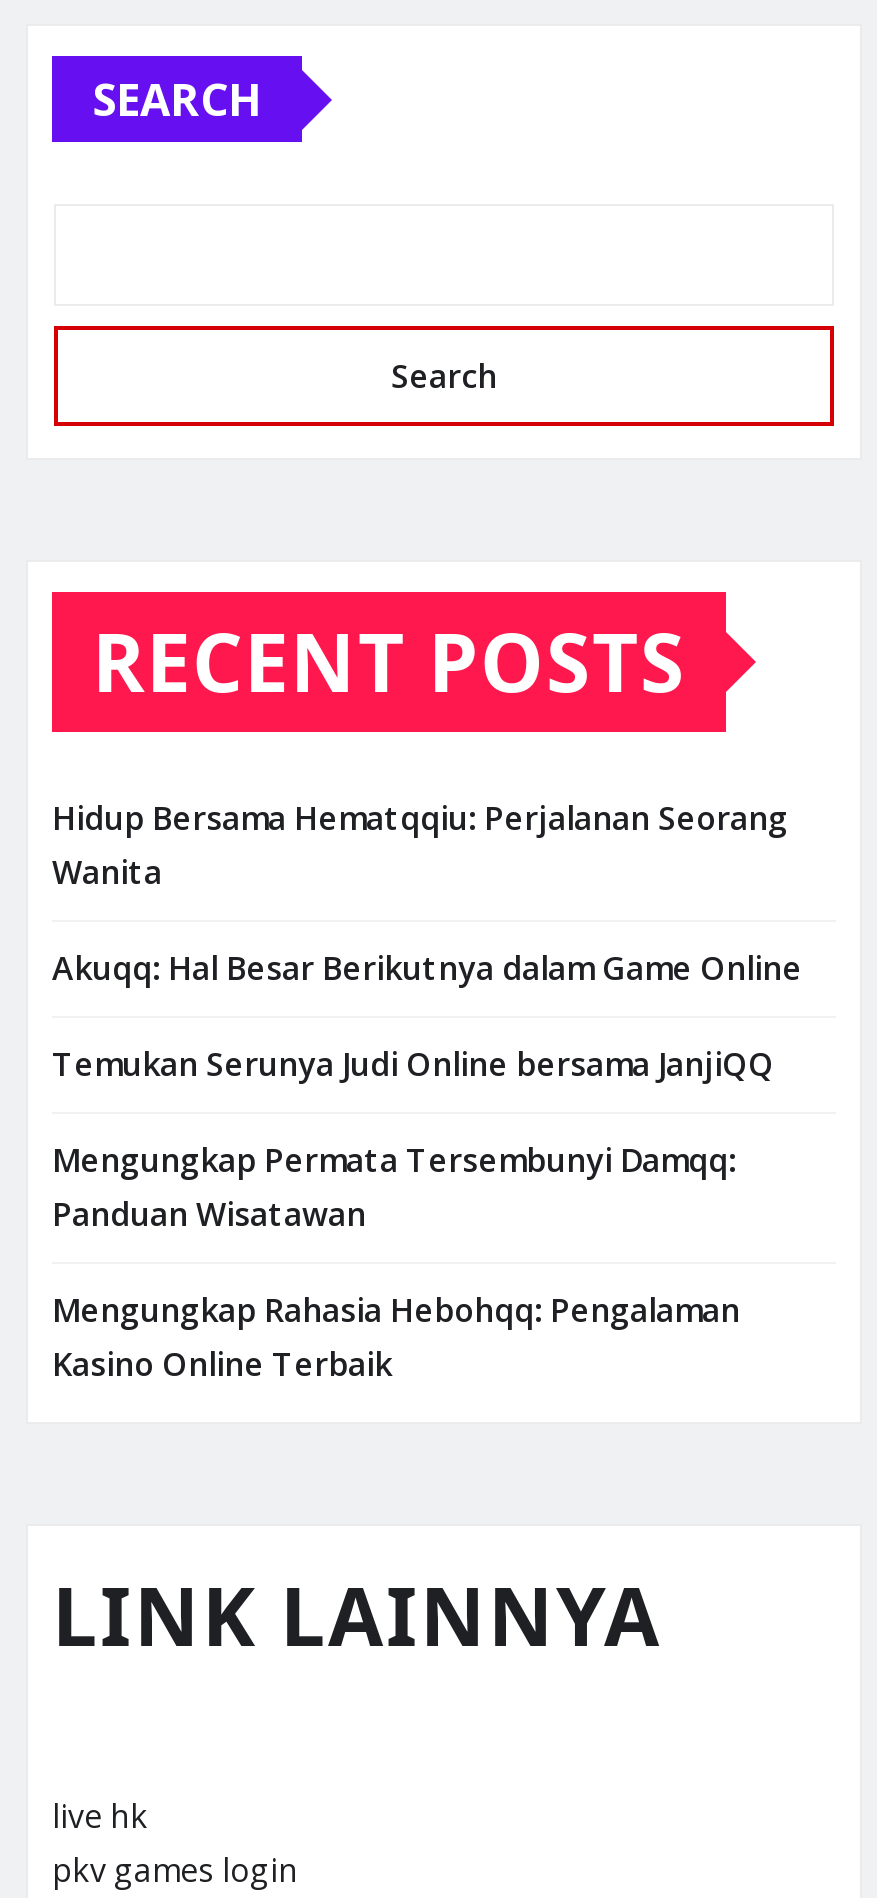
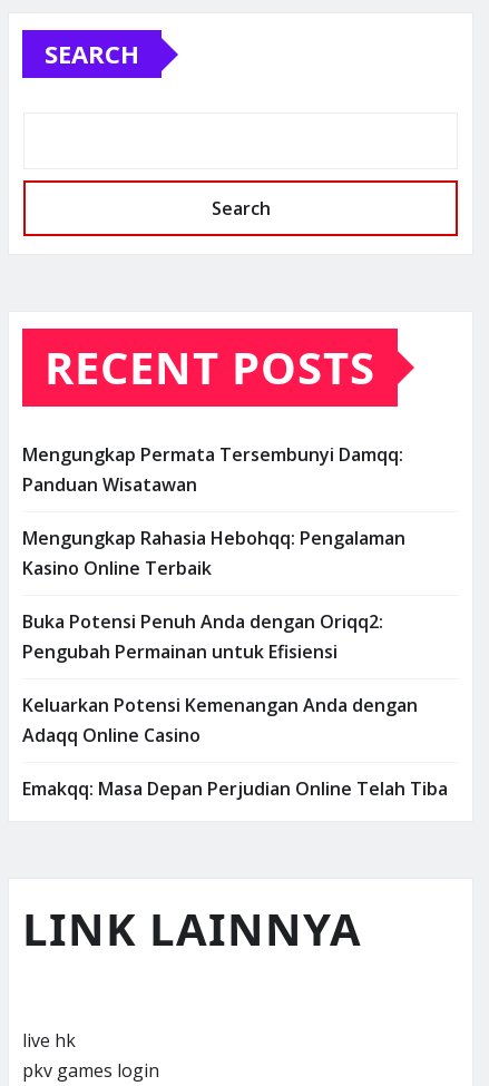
- Hidup Bersama Hematqqiu: Perjalanan Seorang
- Wanita
- Akuqq: Hal Besar Berikutnya dalam Game Online
- Temukan Serunya Judi Online bersama JanjiQQ

moved up: Mengungkap Permata Tersembunyi Damqq: | Panduan Wisatawan | Mengungkap Rahasia Hebohqq: Pengalaman | Kasino Online Terbaik

+ Buka Potensi Penuh Anda dengan Oriqq2:
+ Pengubah Permainan untuk Efisiensi
+ Keluarkan Potensi Kemenangan Anda dengan
+ Adaqq Online Casino
+ Emakqq: Masa Depan Perjudian Online Telah Tiba
